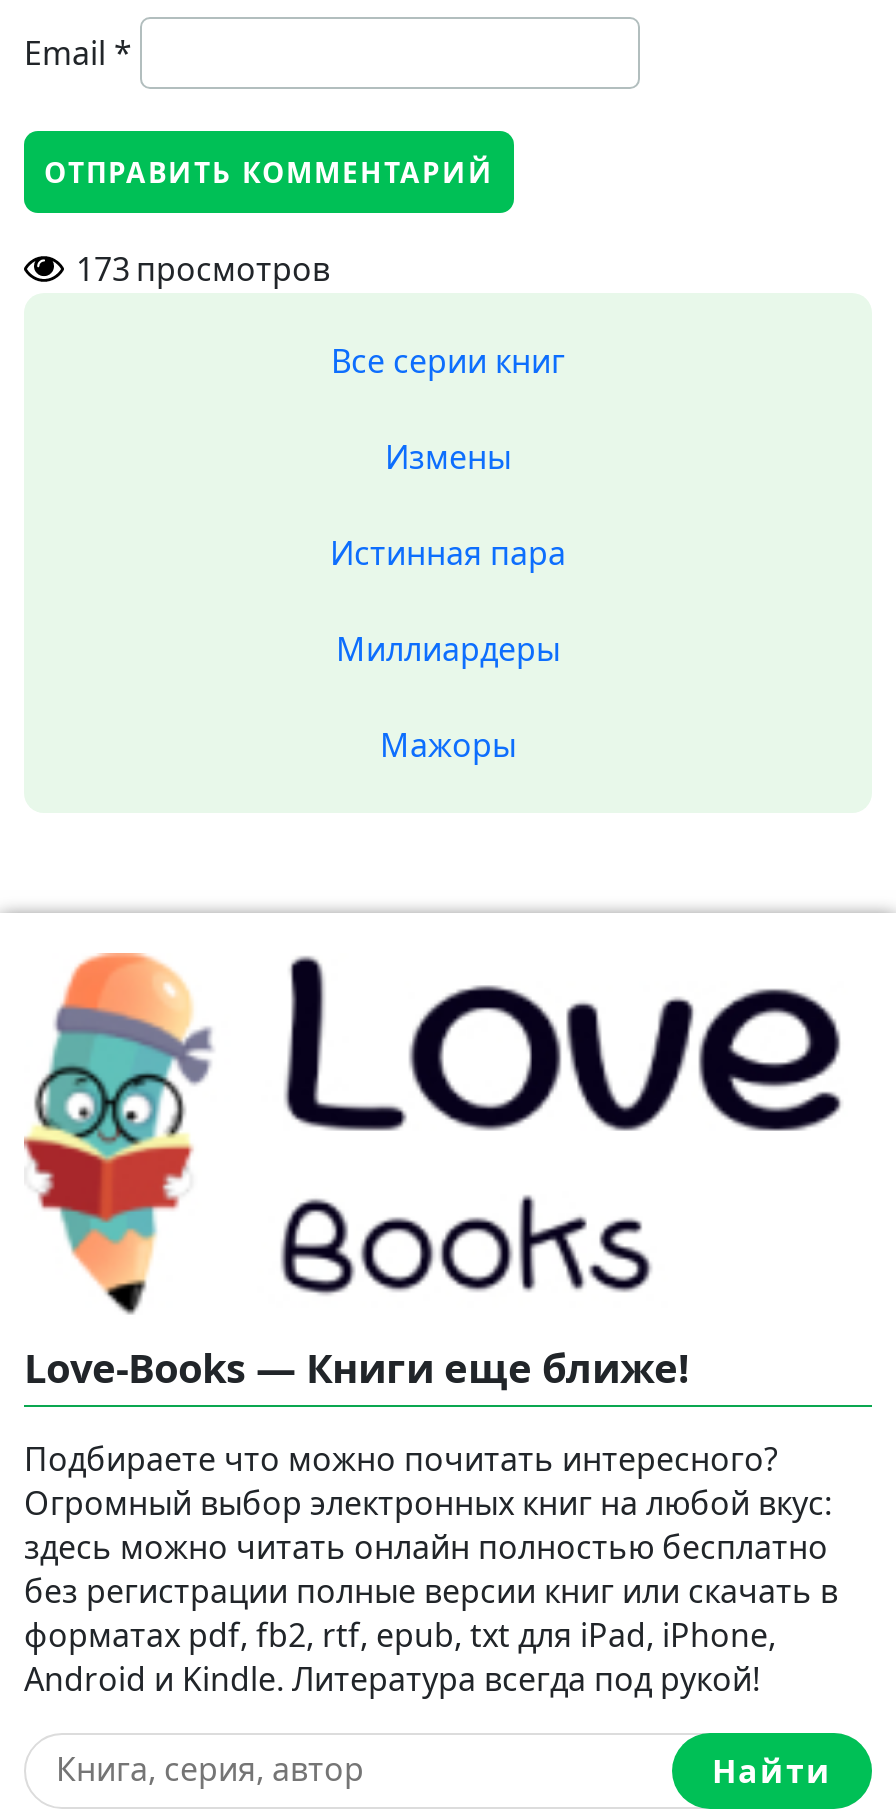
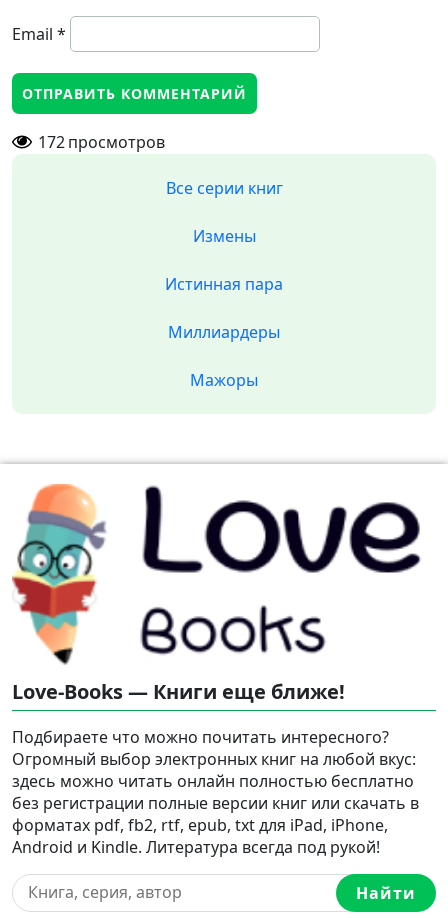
- 173 просмотров
+ 172 просмотров
